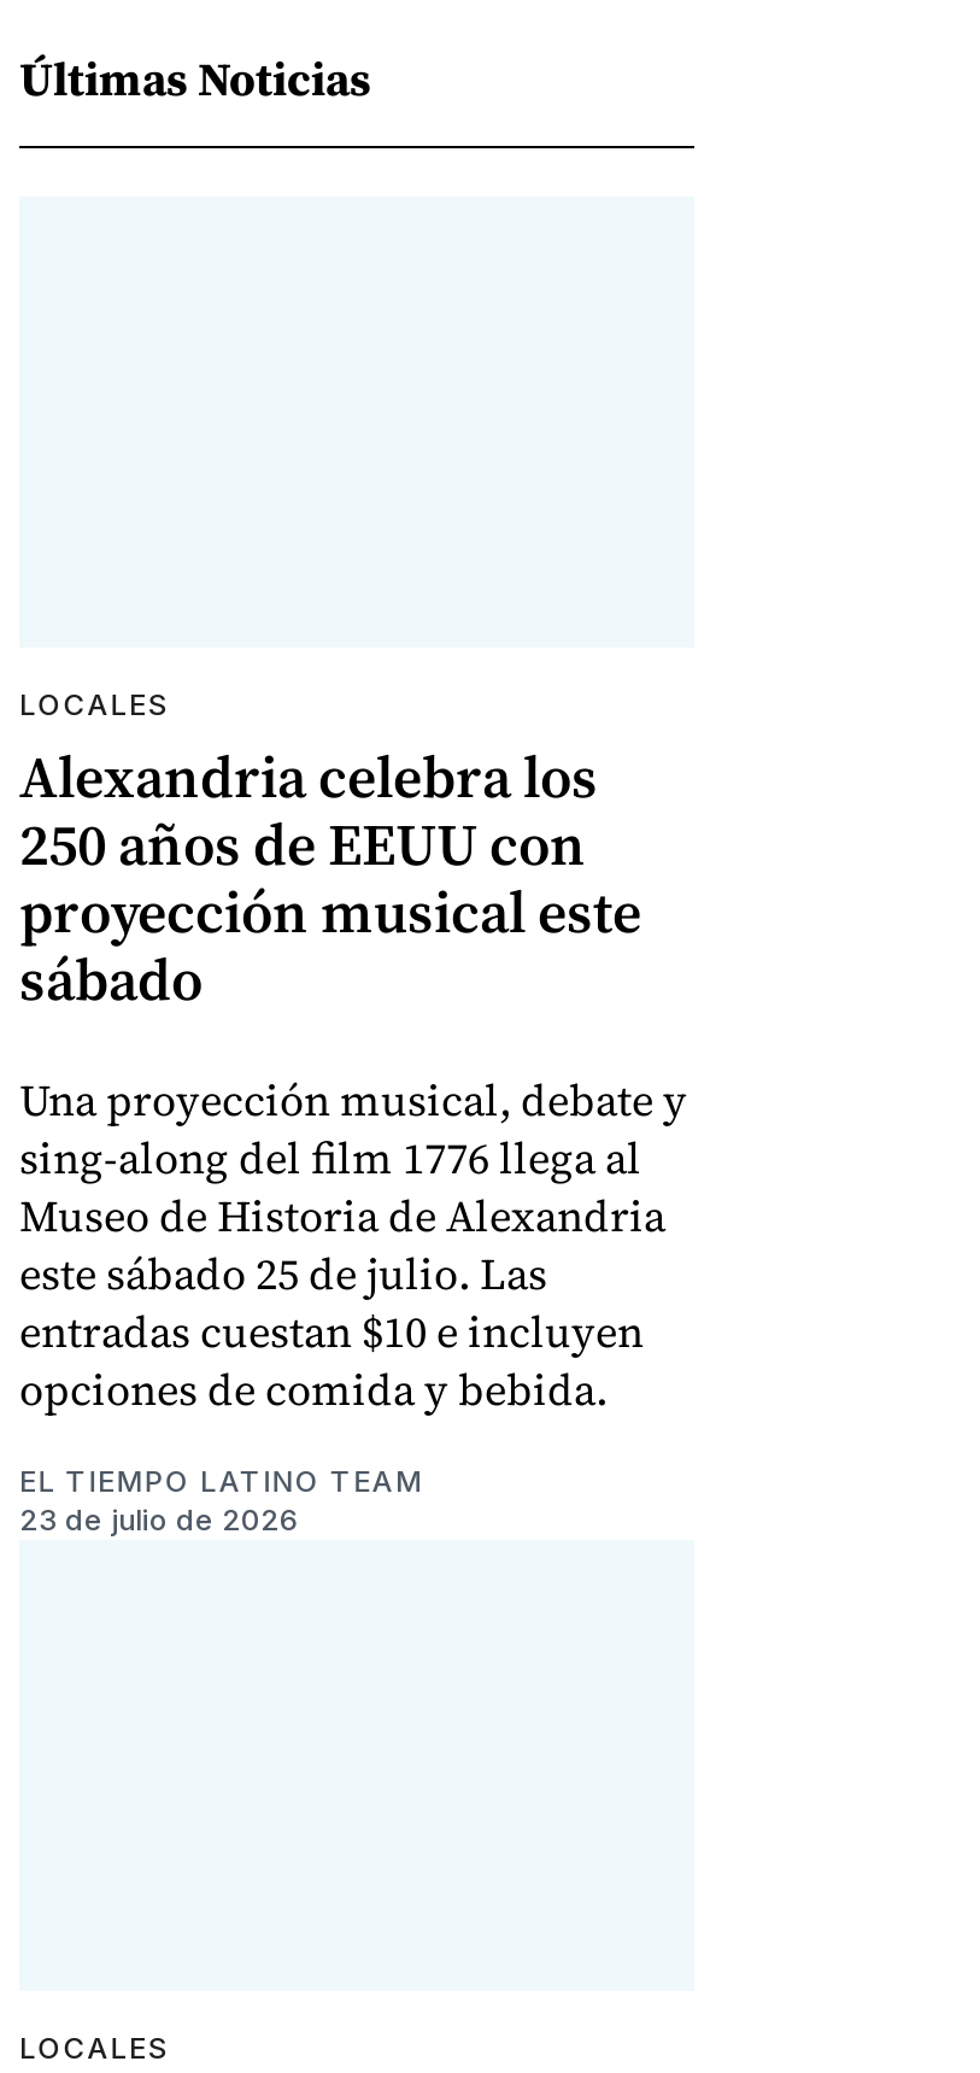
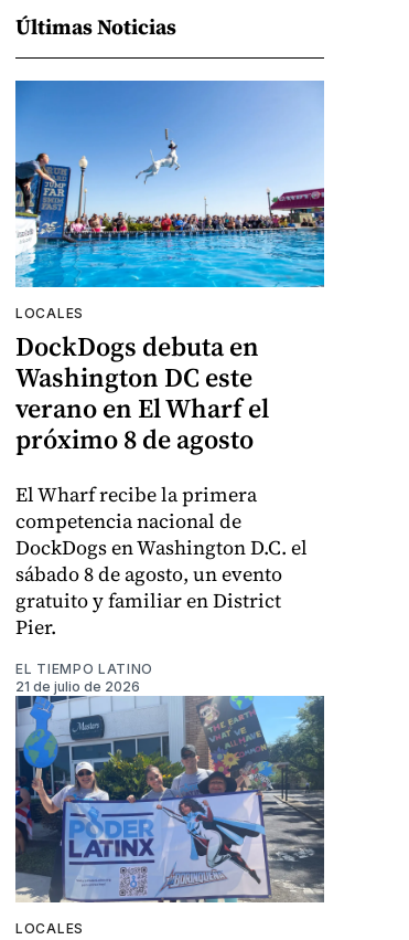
+ [image]

+ [image]

- Alexandria celebra los
- 250 años de EEUU con
- proyección musical este
- sábado
+ DockDogs debuta en
+ Washington DC este
+ verano en El Wharf el
+ próximo 8 de agosto

- Una proyección musical, debate y
- sing-along del film 1776 llega al
- Museo de Historia de Alexandria
- este sábado 25 de julio. Las
- entradas cuestan $10 e incluyen
- opciones de comida y bebida.
+ El Wharf recibe la primera
+ competencia nacional de
+ DockDogs en Washington D.C. el
+ sábado 8 de agosto, un evento
+ gratuito y familiar en District
+ Pier.

- EL TIEMPO LATINO TEAM
- 23 de julio de 2026
+ EL TIEMPO LATINO
+ 21 de julio de 2026
